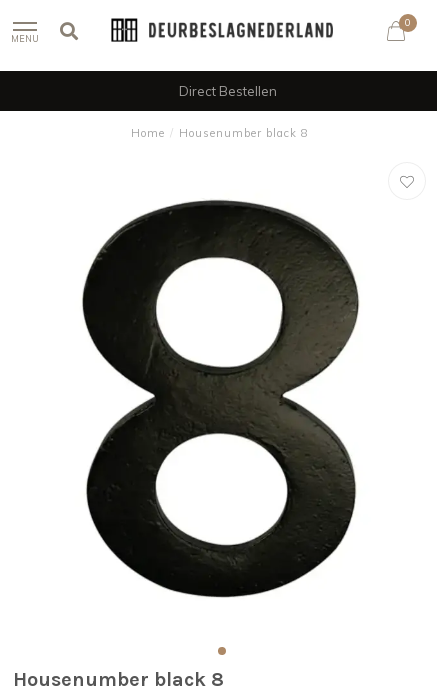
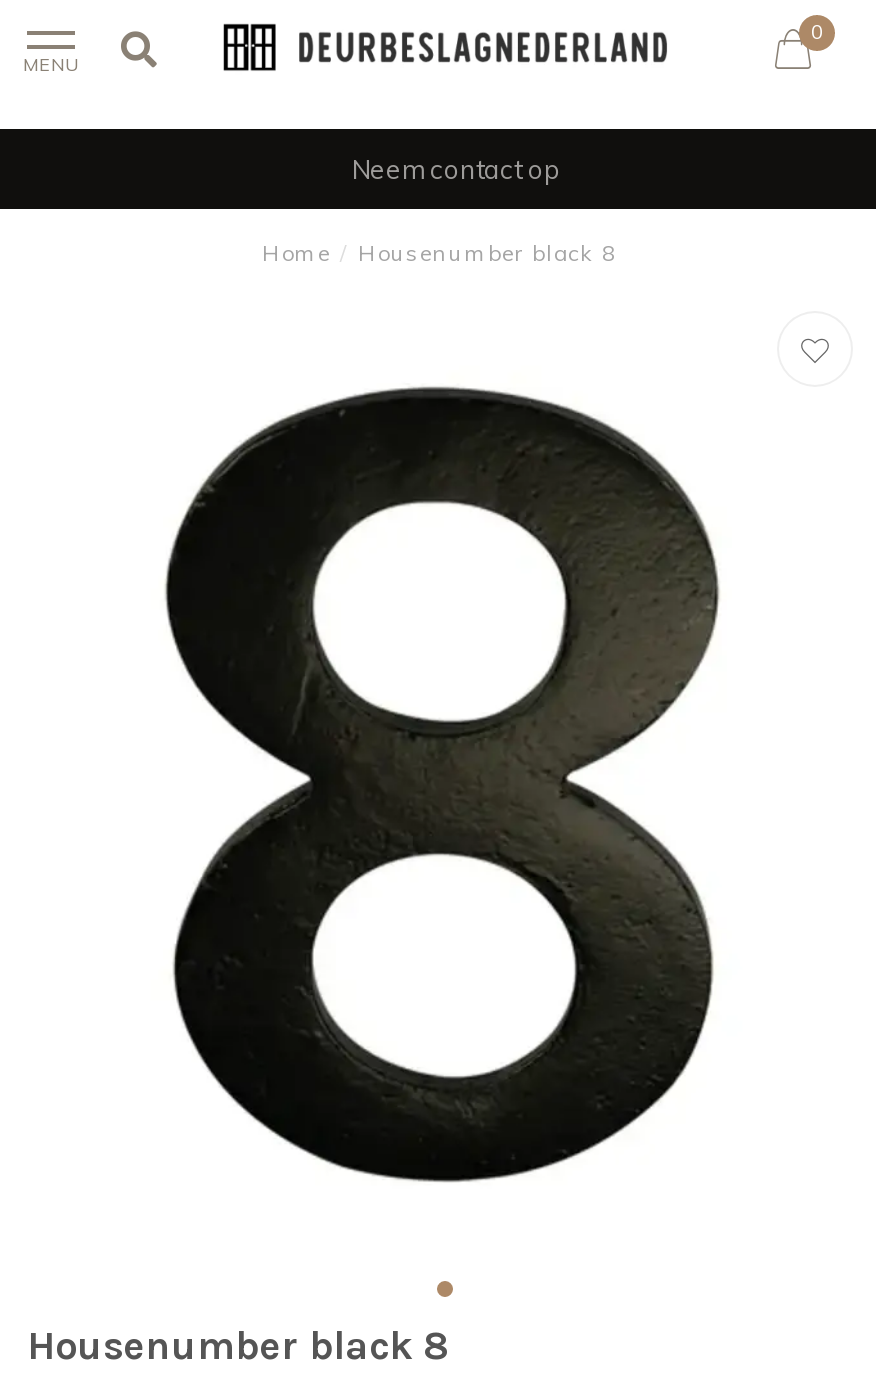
- Direct Bestellen
+ Neem contact op
